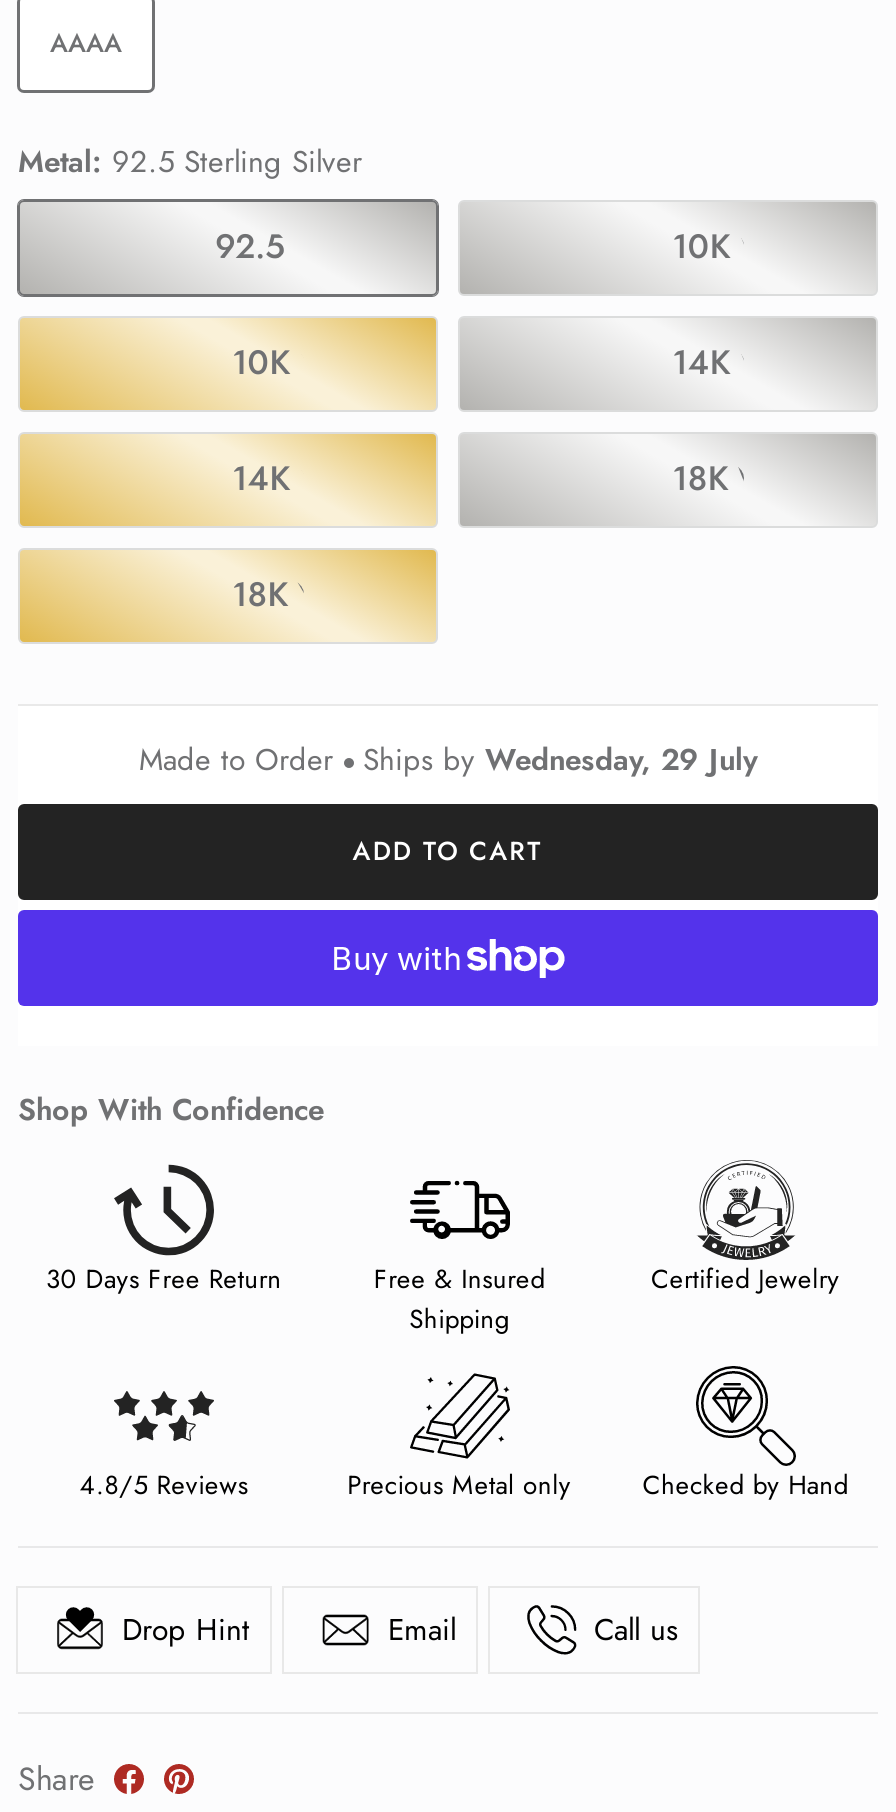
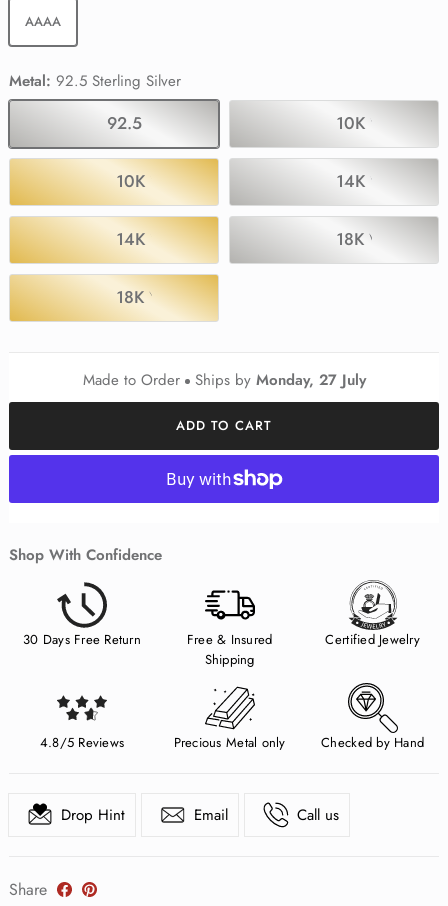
- Made to Order Ships by Wednesday, 29 July
+ Made to Order Ships by Monday, 27 July
